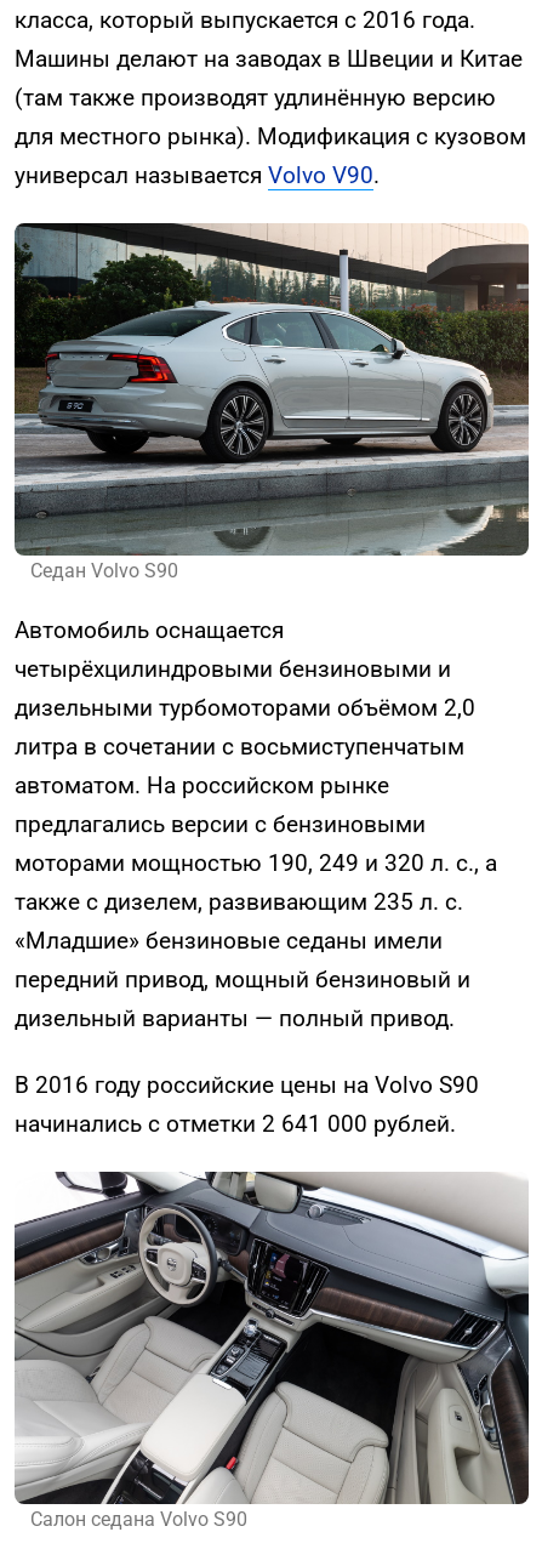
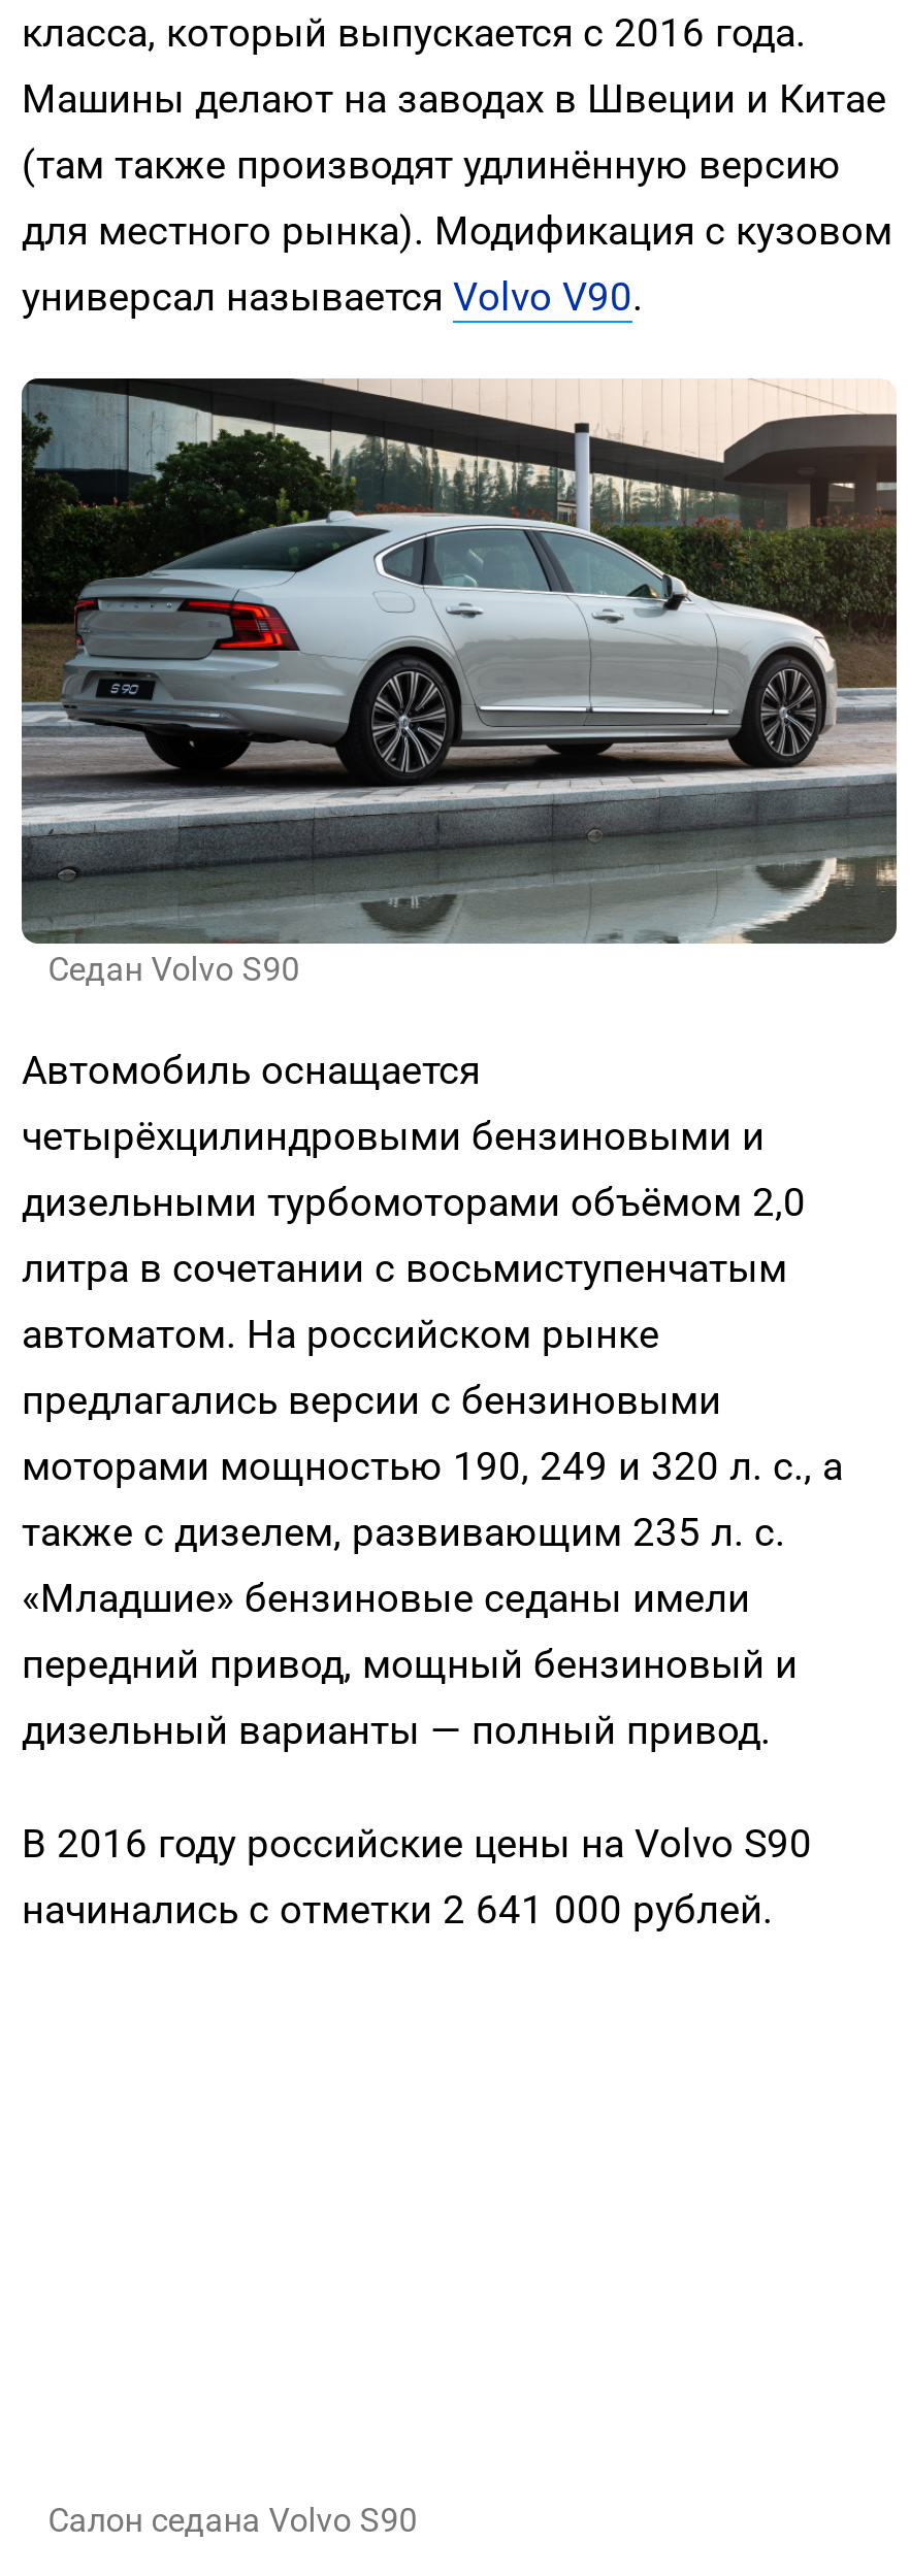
- [image]
